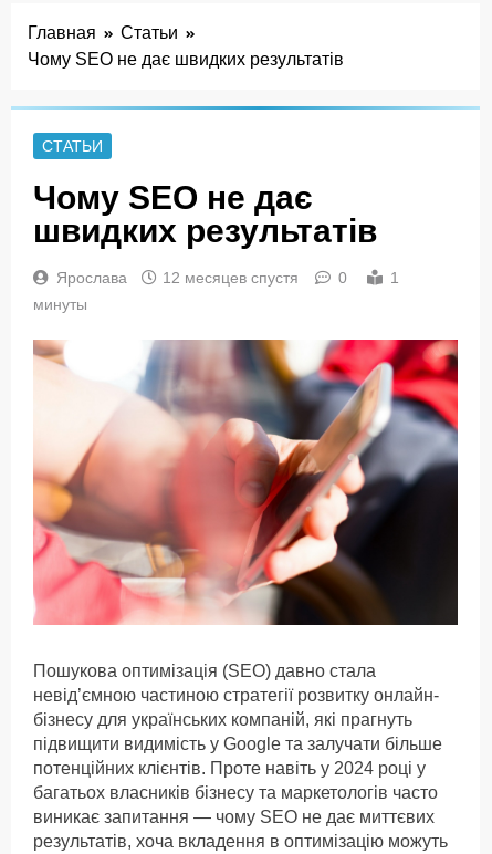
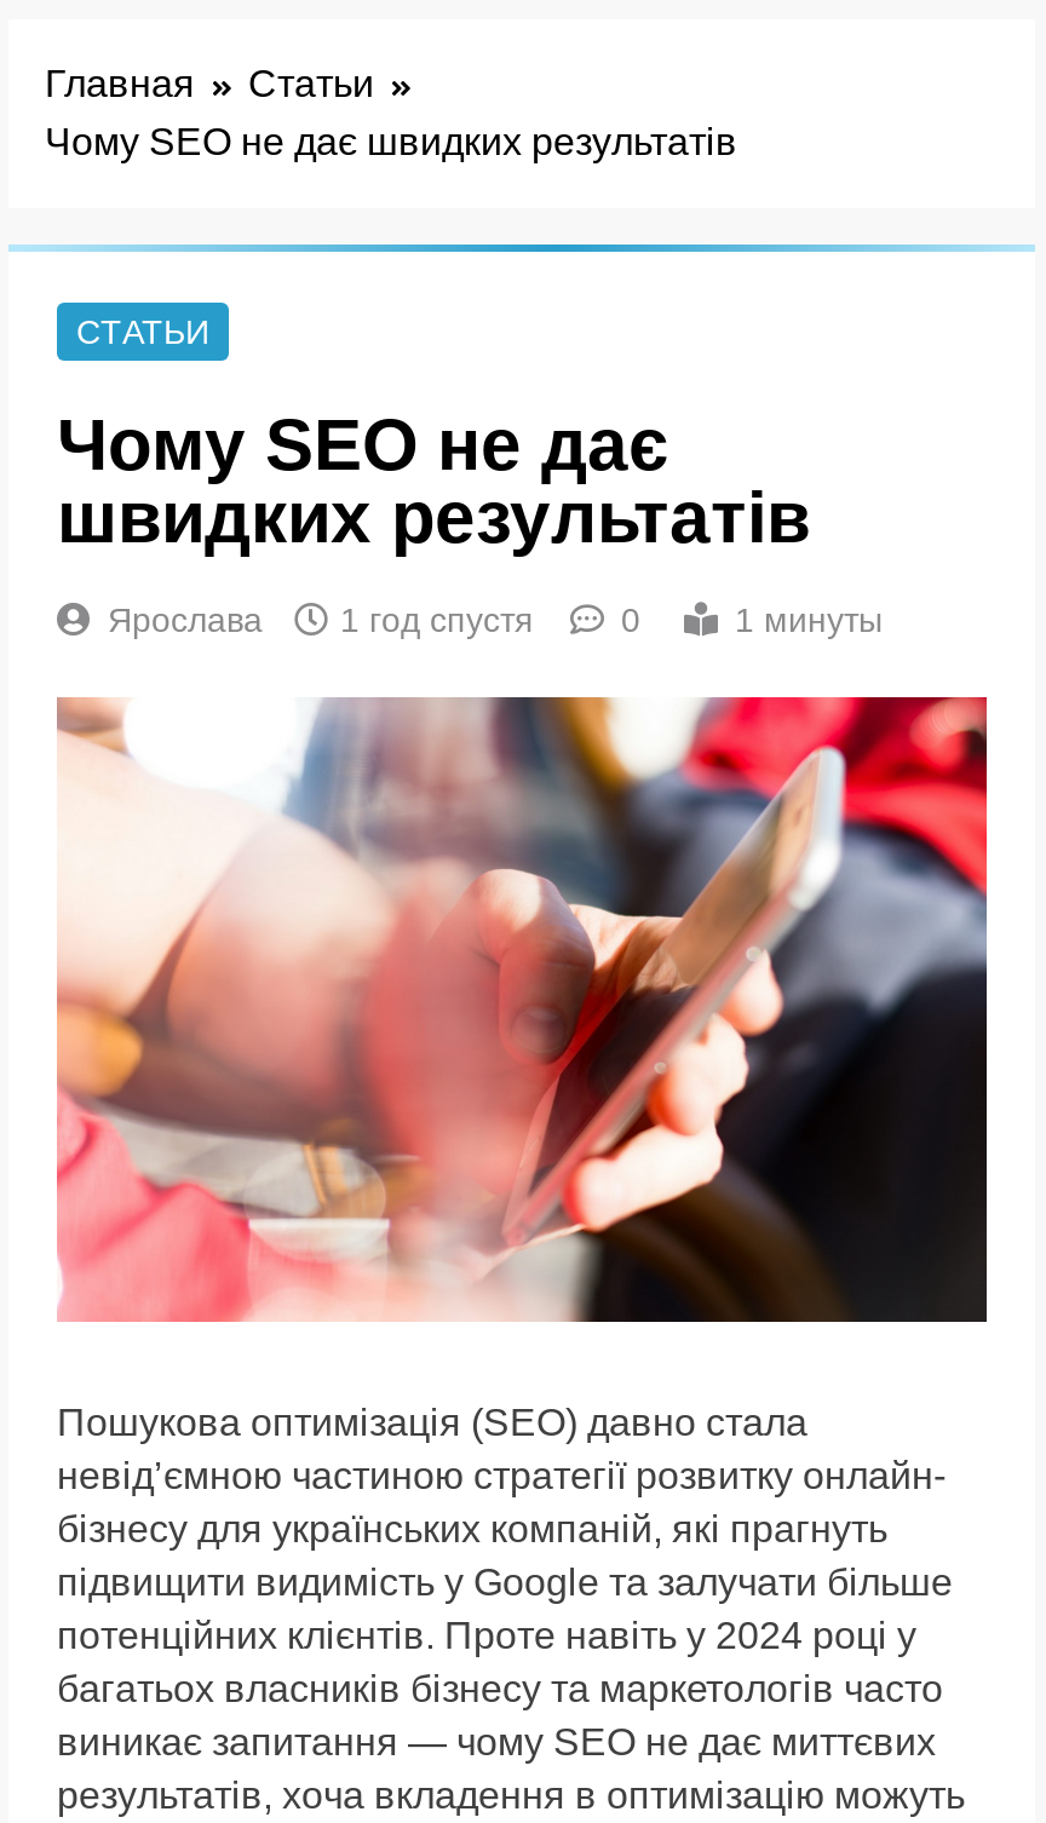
- 12 месяцев спустя
+ 1 год спустя
